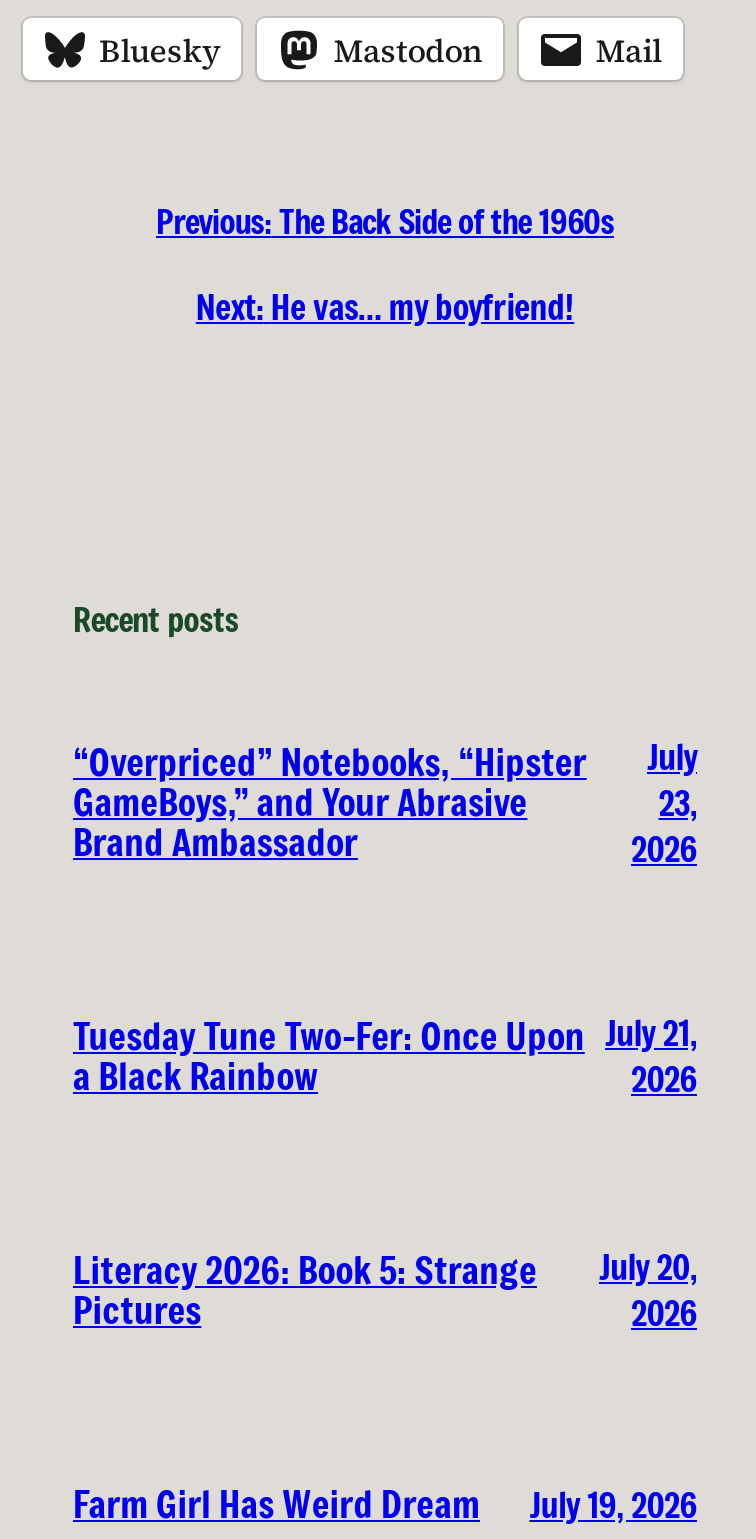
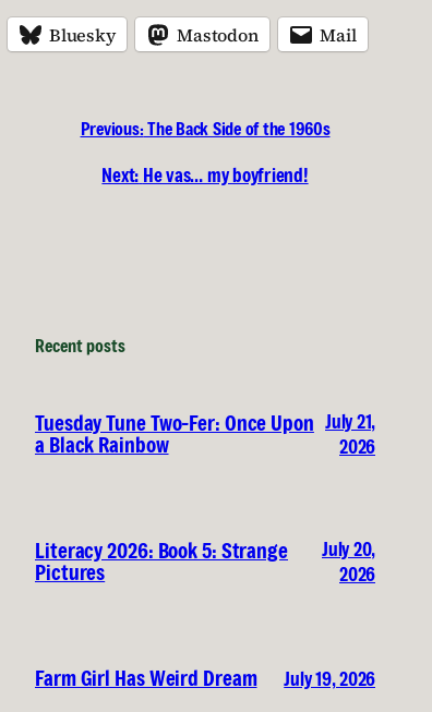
- “Overpriced” Notebooks, “Hipster
- GameBoys,” and Your Abrasive
- Brand Ambassador

- July
- 23,
- 2026
